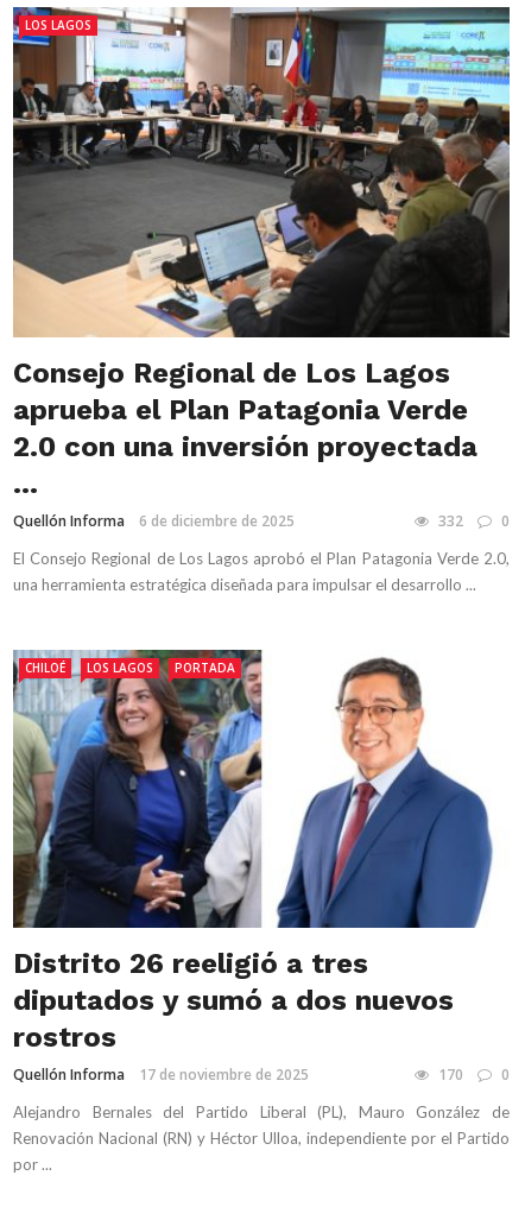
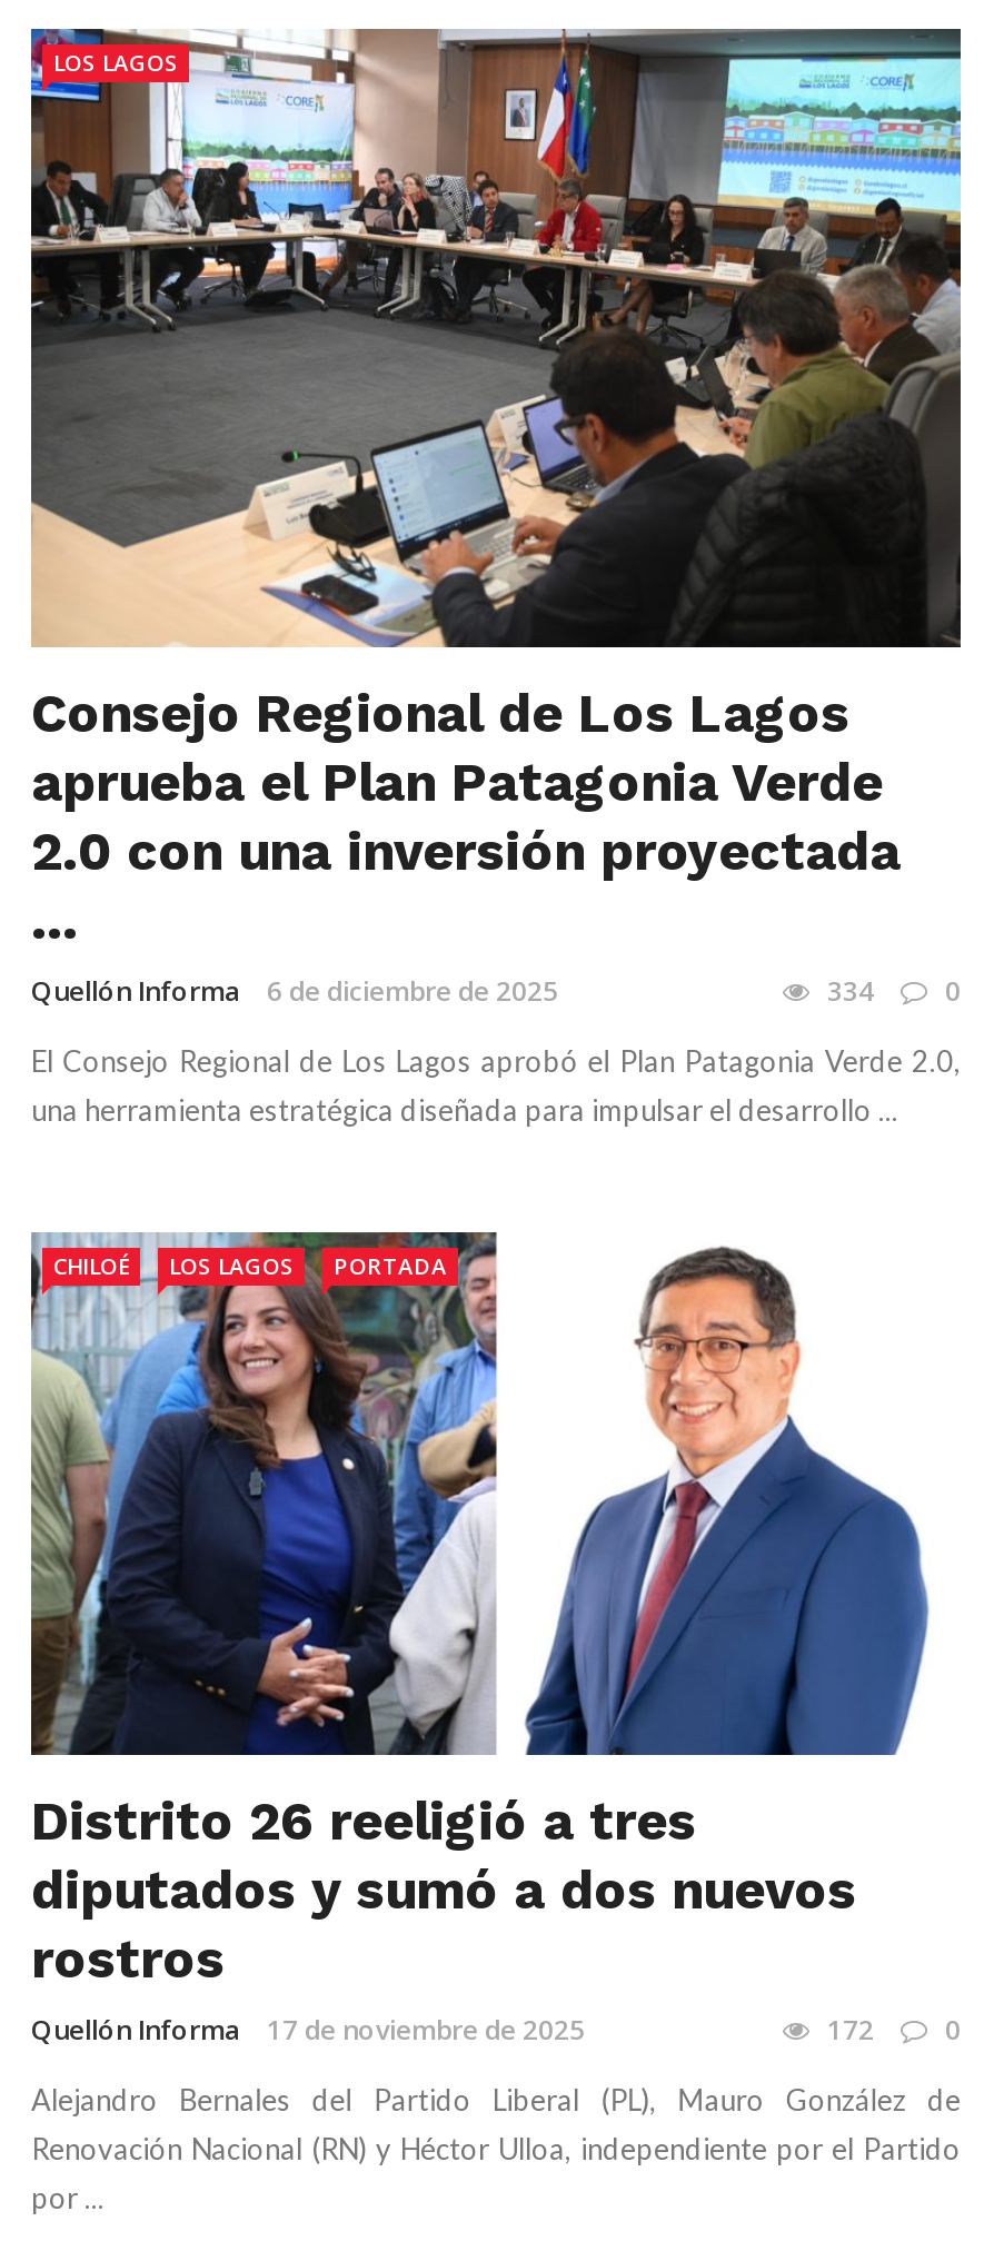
- 332 0
+ 334 0

- 170 0
+ 172 0
